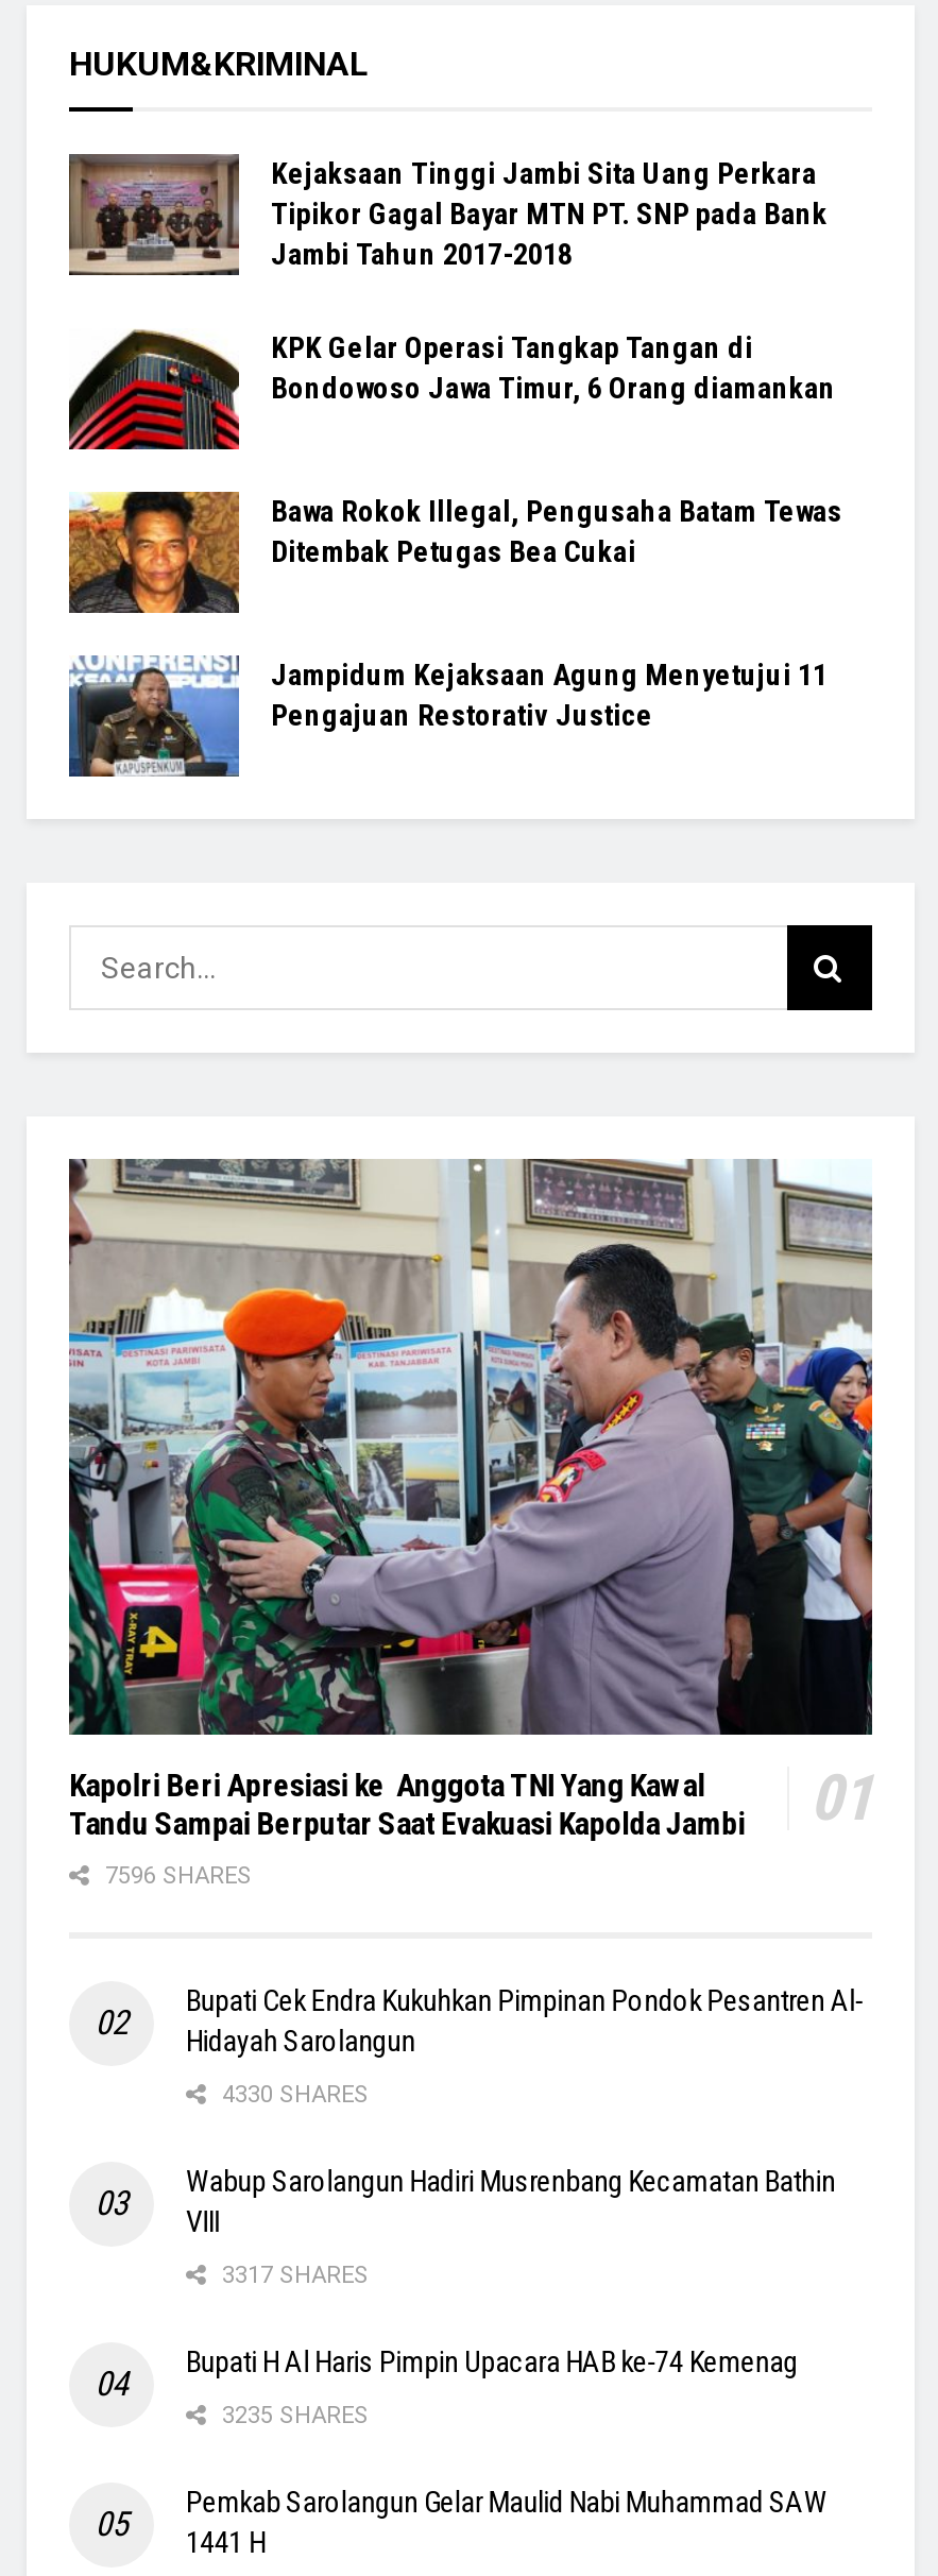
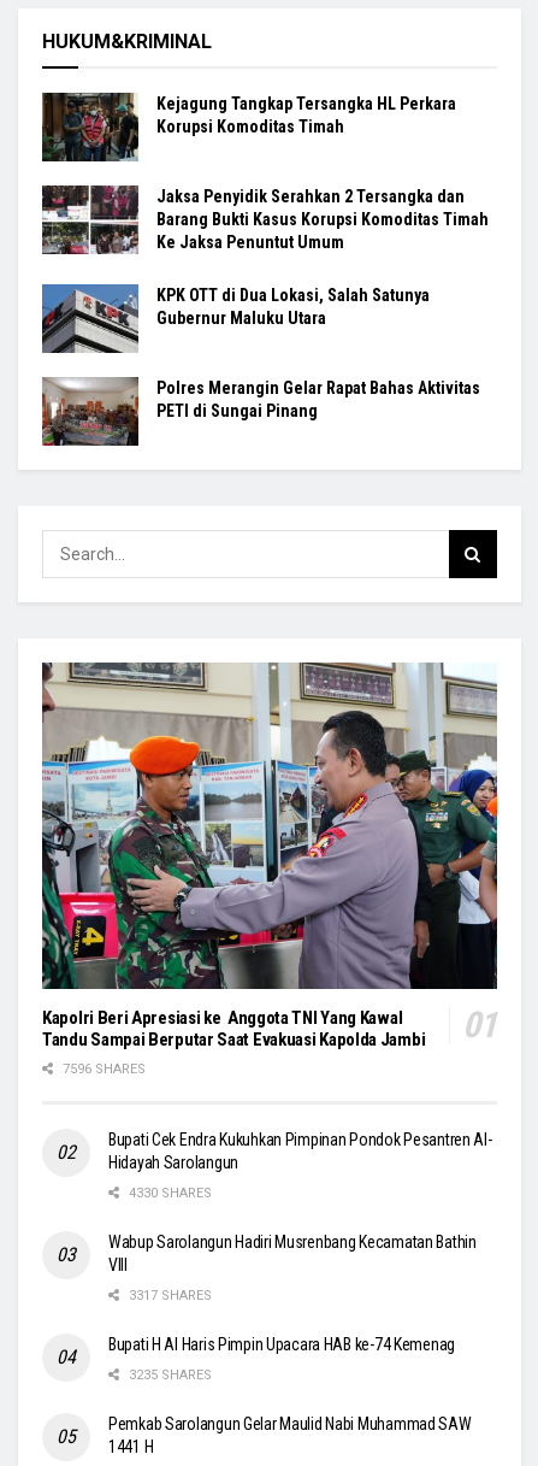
- [image]
- Kejaksaan Tinggi Jambi Sita Uang Perkara
- Tipikor Gagal Bayar MTN PT. SNP pada Bank
- Jambi Tahun 2017-2018
+ [image]
+ Kejagung Tangkap Tersangka HL Perkara
+ Korupsi Komoditas Timah

- [image]
- KPK Gelar Operasi Tangkap Tangan di
- Bondowoso Jawa Timur, 6 Orang diamankan
+ [image]
+ Jaksa Penyidik Serahkan 2 Tersangka dan
+ Barang Bukti Kasus Korupsi Komoditas Timah
+ Ke Jaksa Penuntut Umum

- [image]
- Bawa Rokok Illegal, Pengusaha Batam Tewas
- Ditembak Petugas Bea Cukai
+ [image]
+ KPK OTT di Dua Lokasi, Salah Satunya
+ Gubernur Maluku Utara

- [image]
- Jampidum Kejaksaan Agung Menyetujui 11
- Pengajuan Restorativ Justice
+ [image]
+ Polres Merangin Gelar Rapat Bahas Aktivitas
+ PETI di Sungai Pinang
